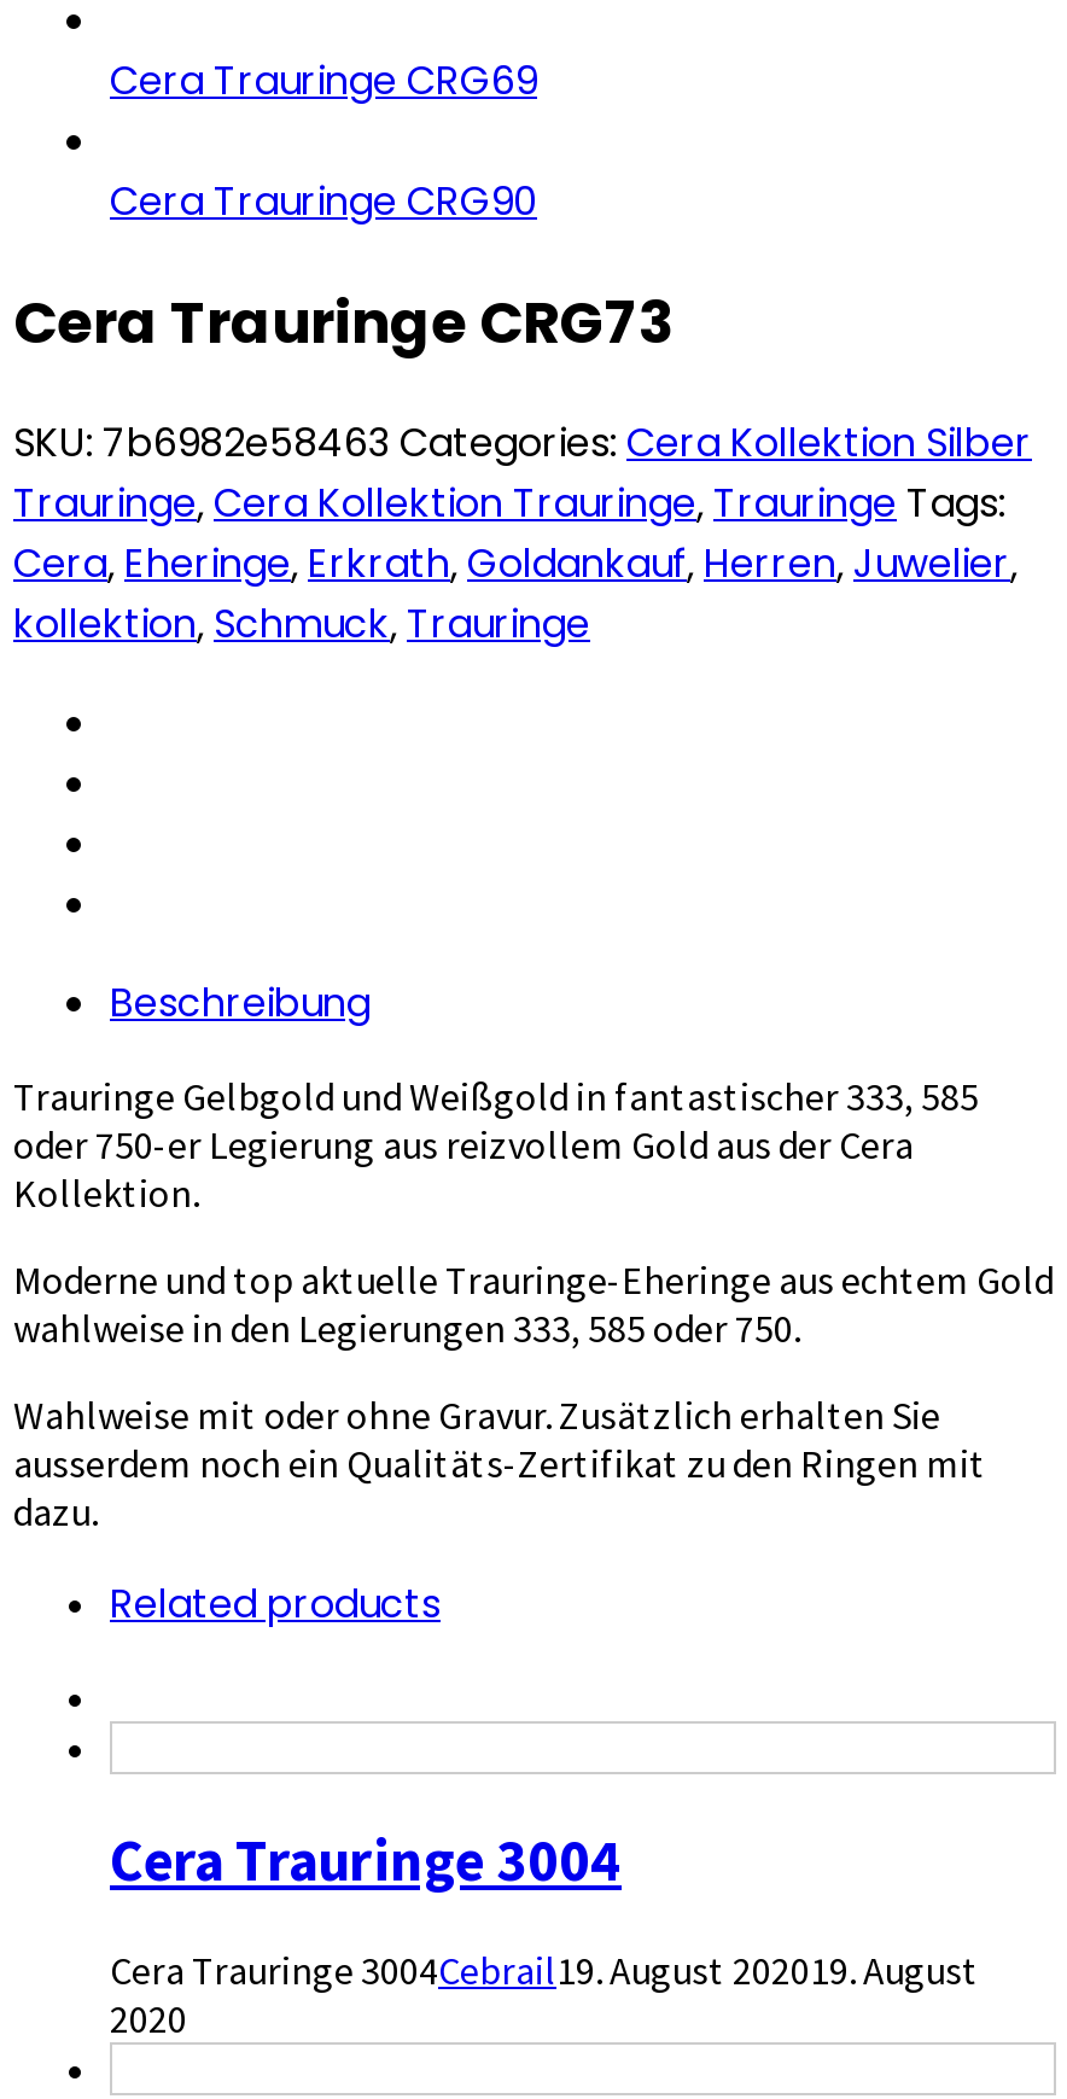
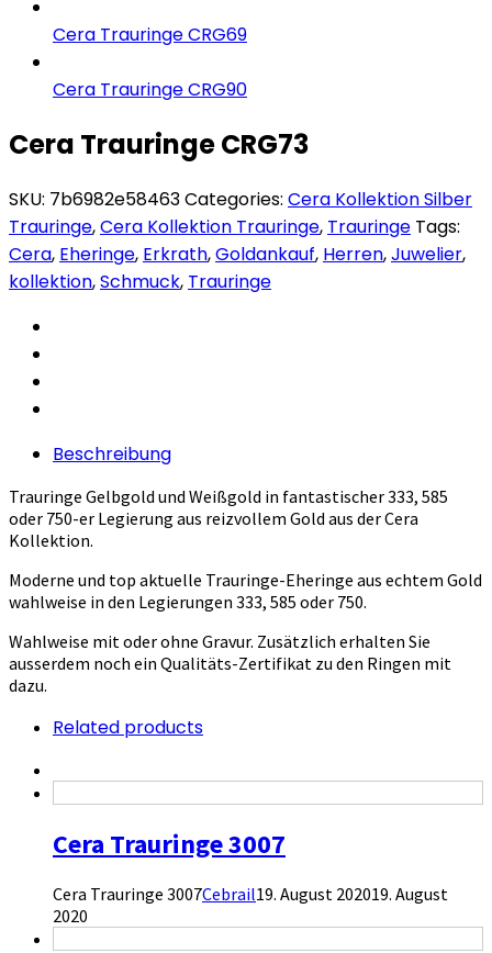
- Cera Trauringe 3004
+ Cera Trauringe 3007

- Cera Trauringe 3004Cebrail 19. August 202019. August
+ Cera Trauringe 3007Cebrail 19. August 202019. August
